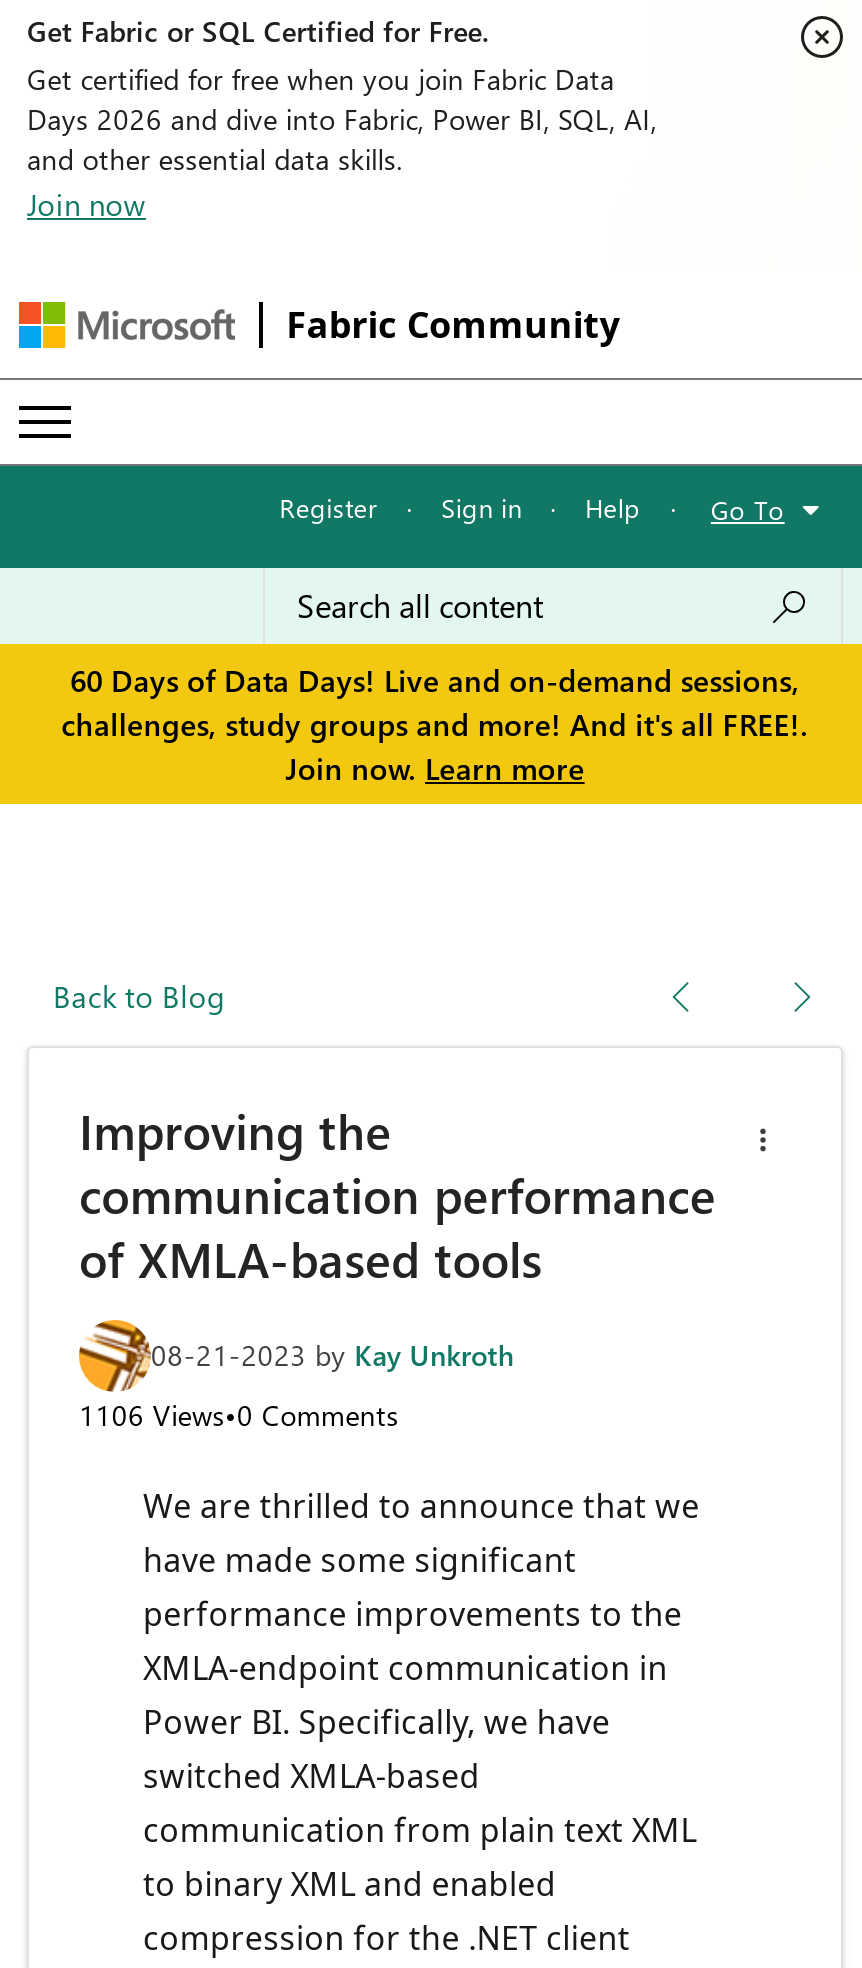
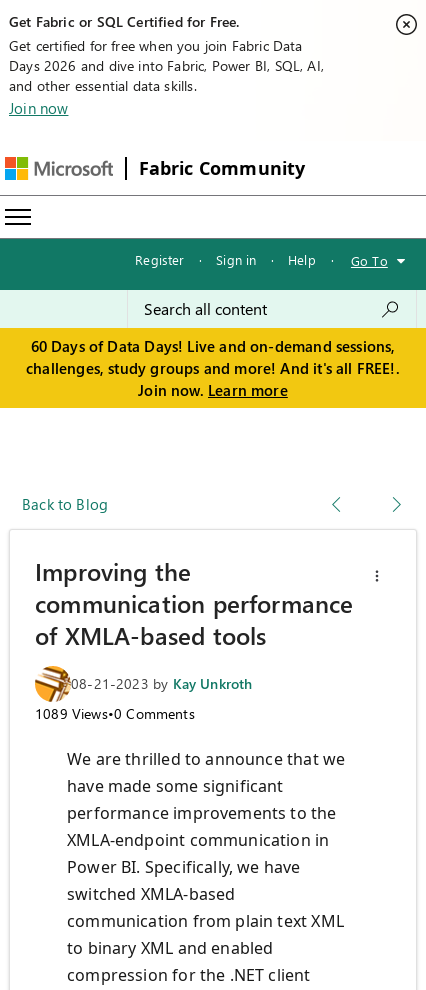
- 1106 Views•0 Comments
+ 1089 Views•0 Comments
